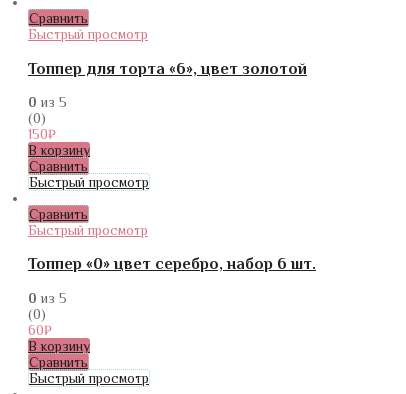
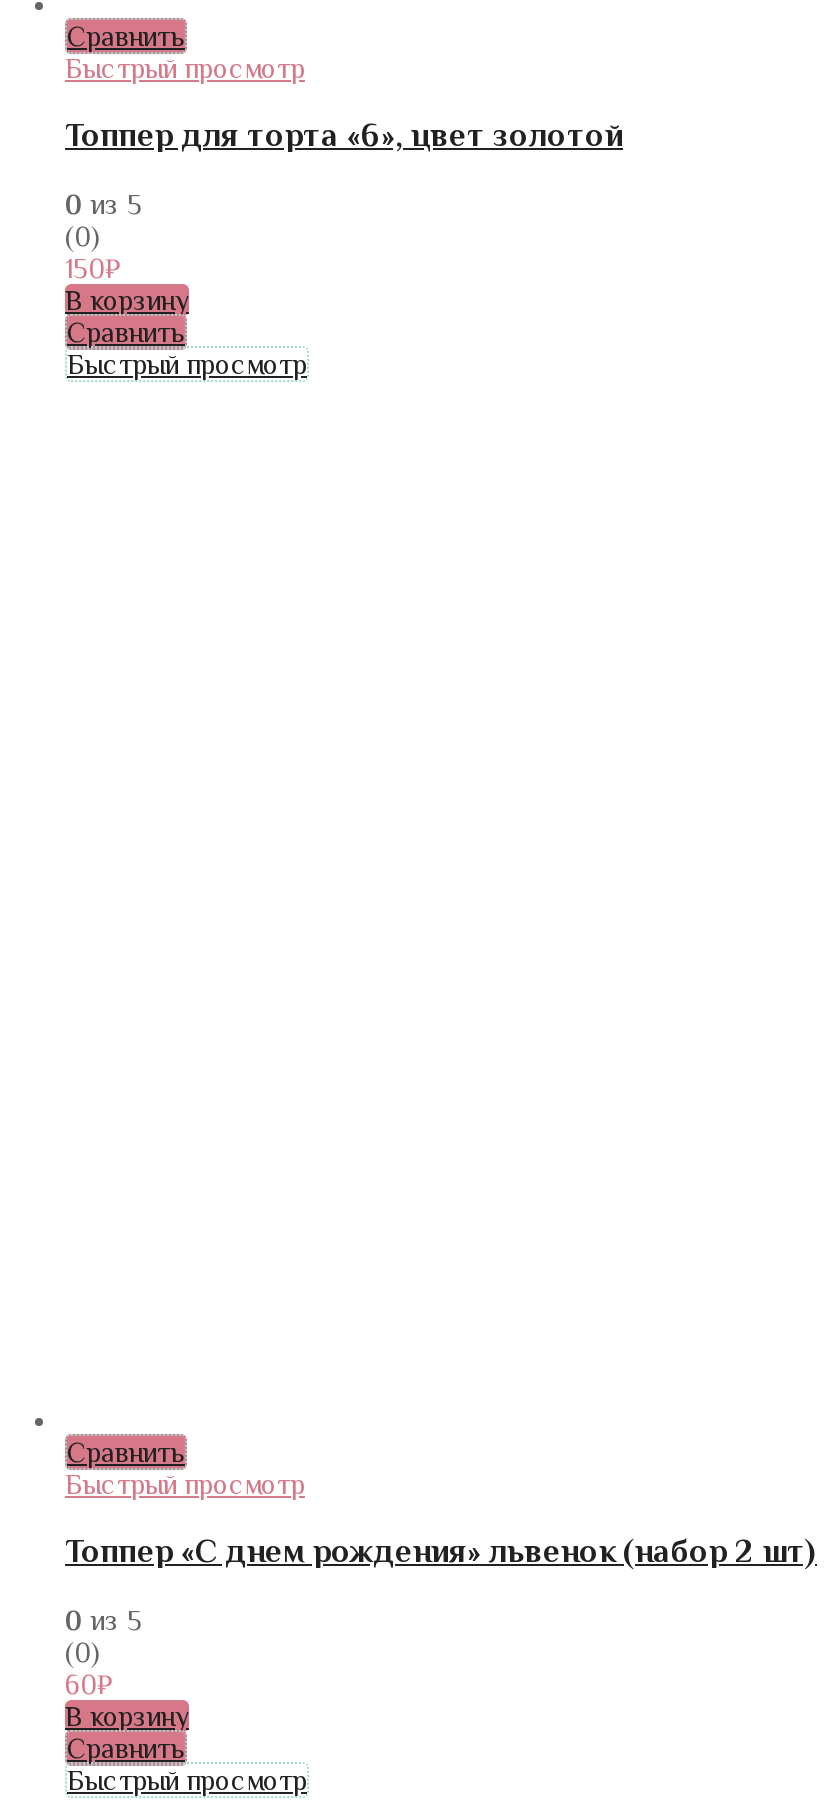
- Топпер «0» цвет серебро, набор 6 шт.
+ Топпер «С днем рождения» львенок (набор 2 шт)
